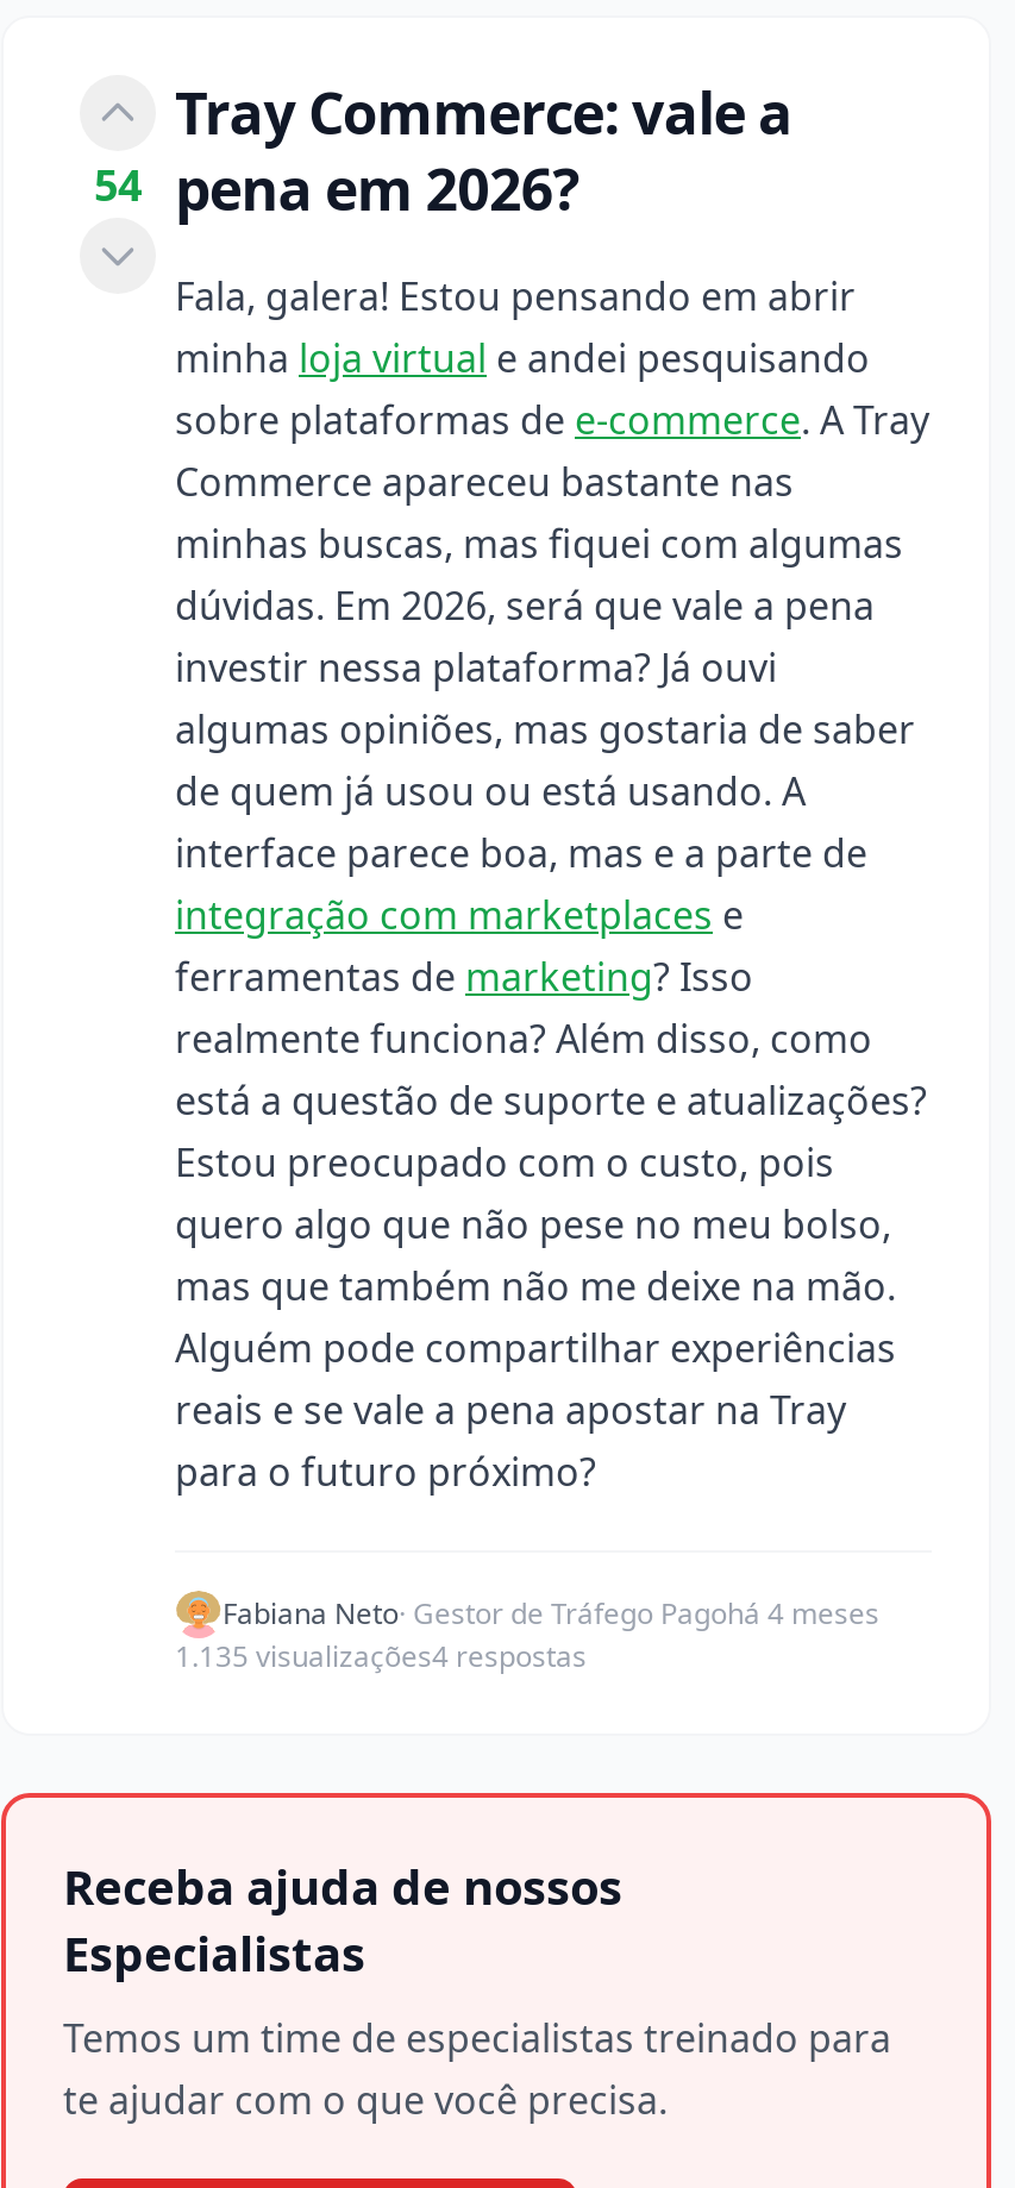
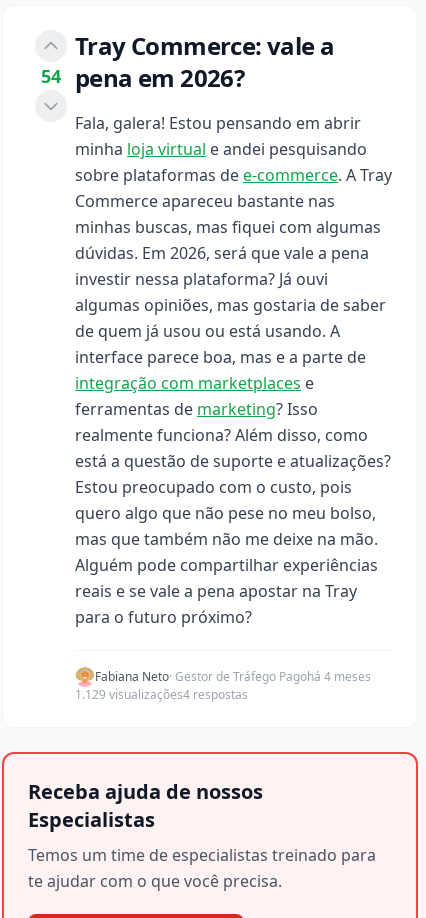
- 1.135 visualizações4 respostas
+ 1.129 visualizações4 respostas
